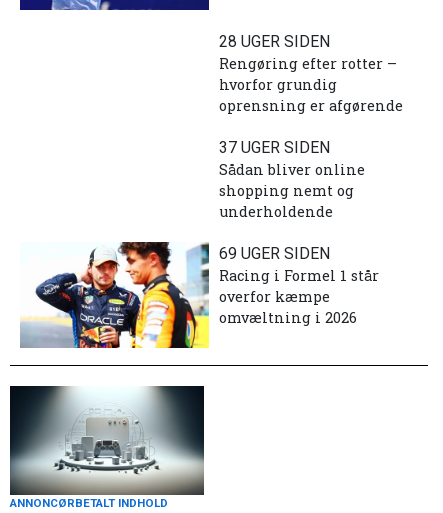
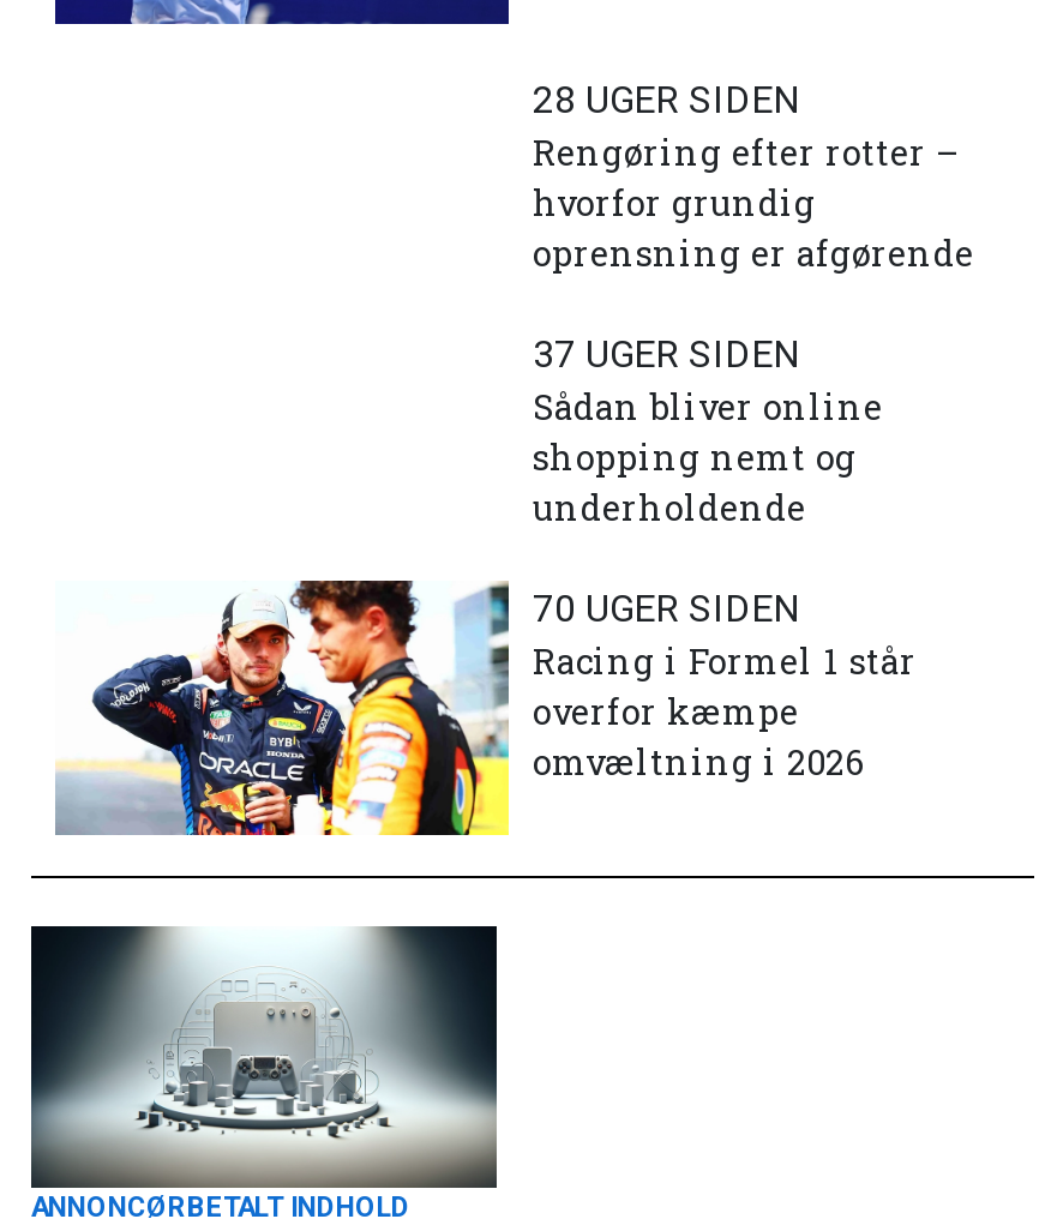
- 69 UGER SIDEN
+ 70 UGER SIDEN
